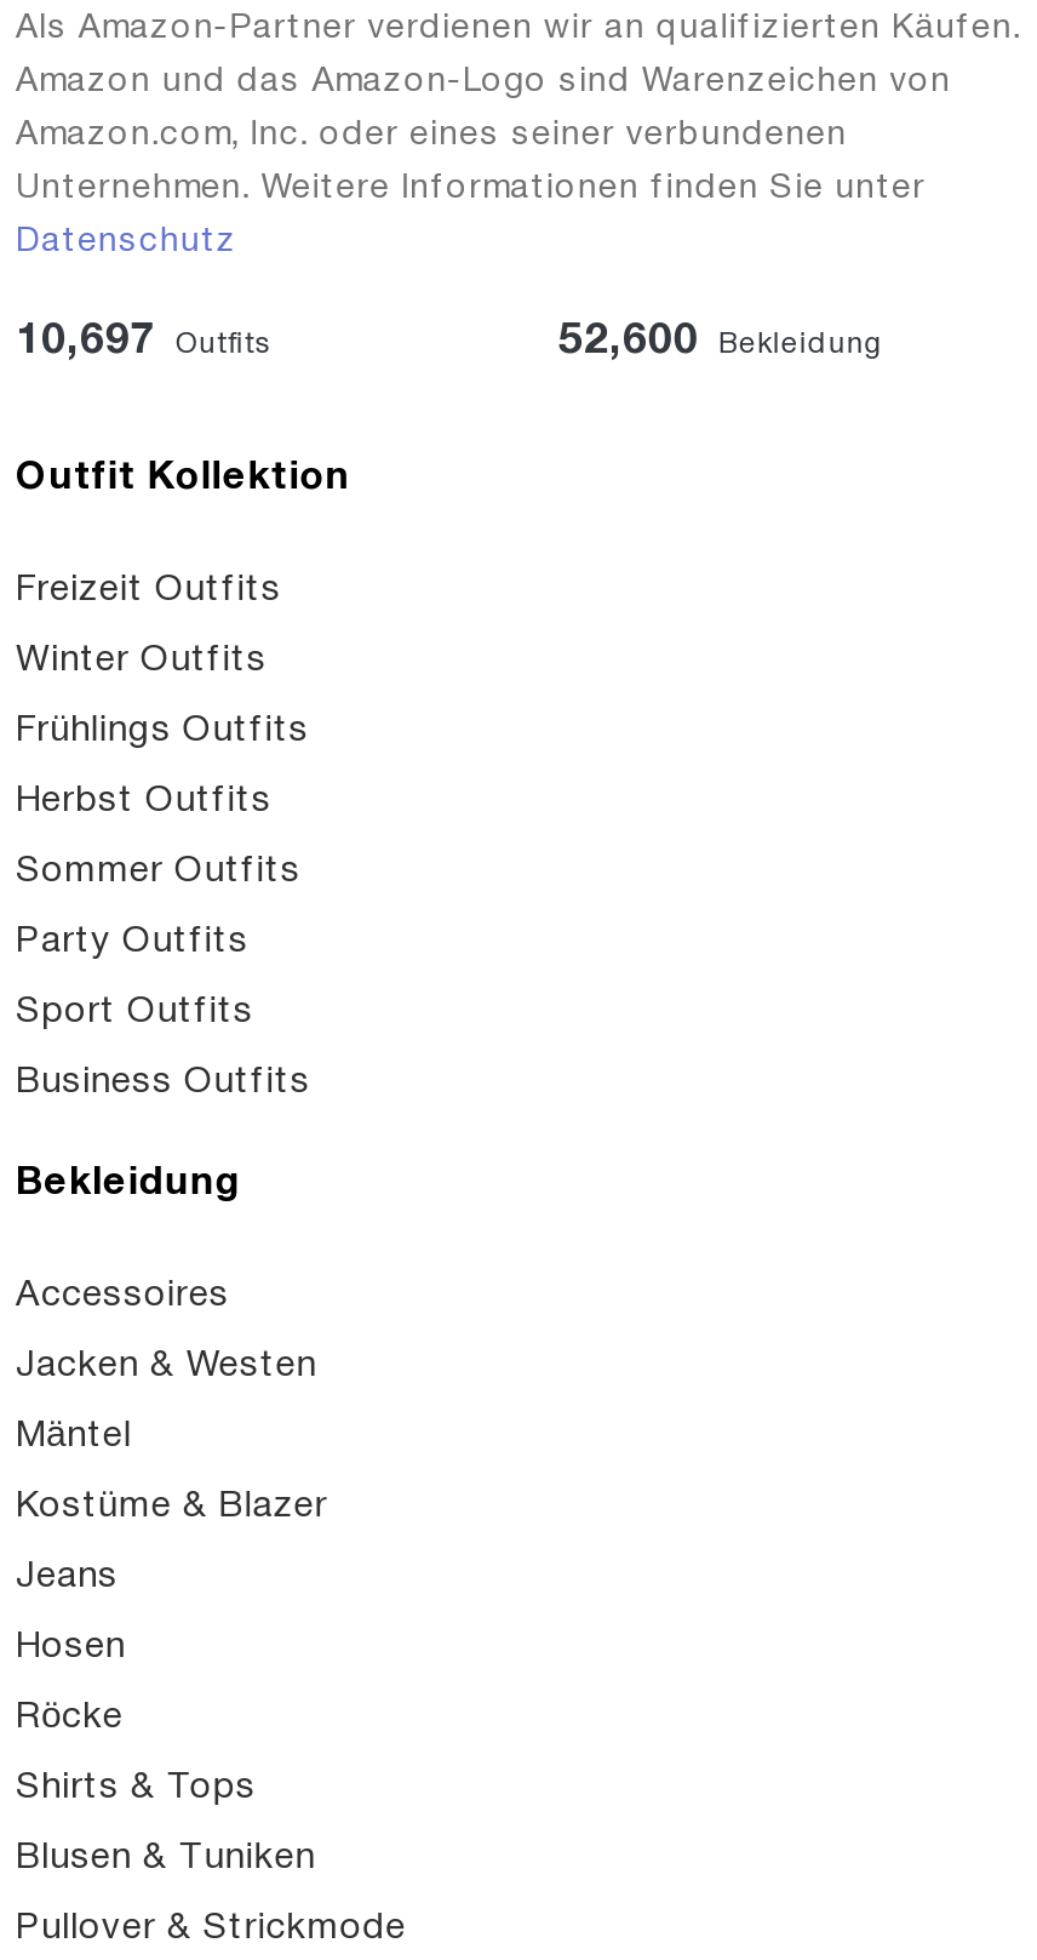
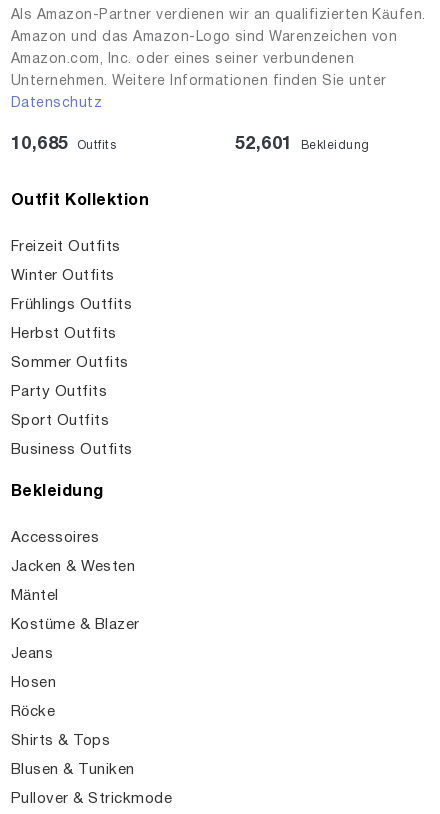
- 10,697 Outfits
+ 10,685 Outfits

- 52,600 Bekleidung
+ 52,601 Bekleidung
